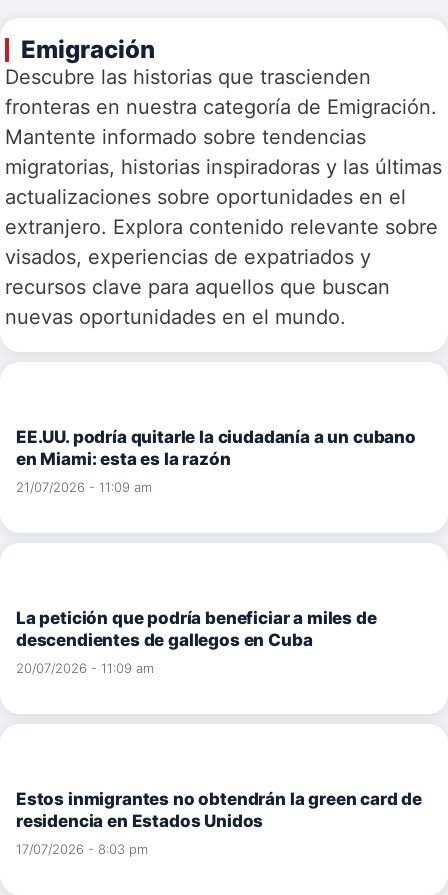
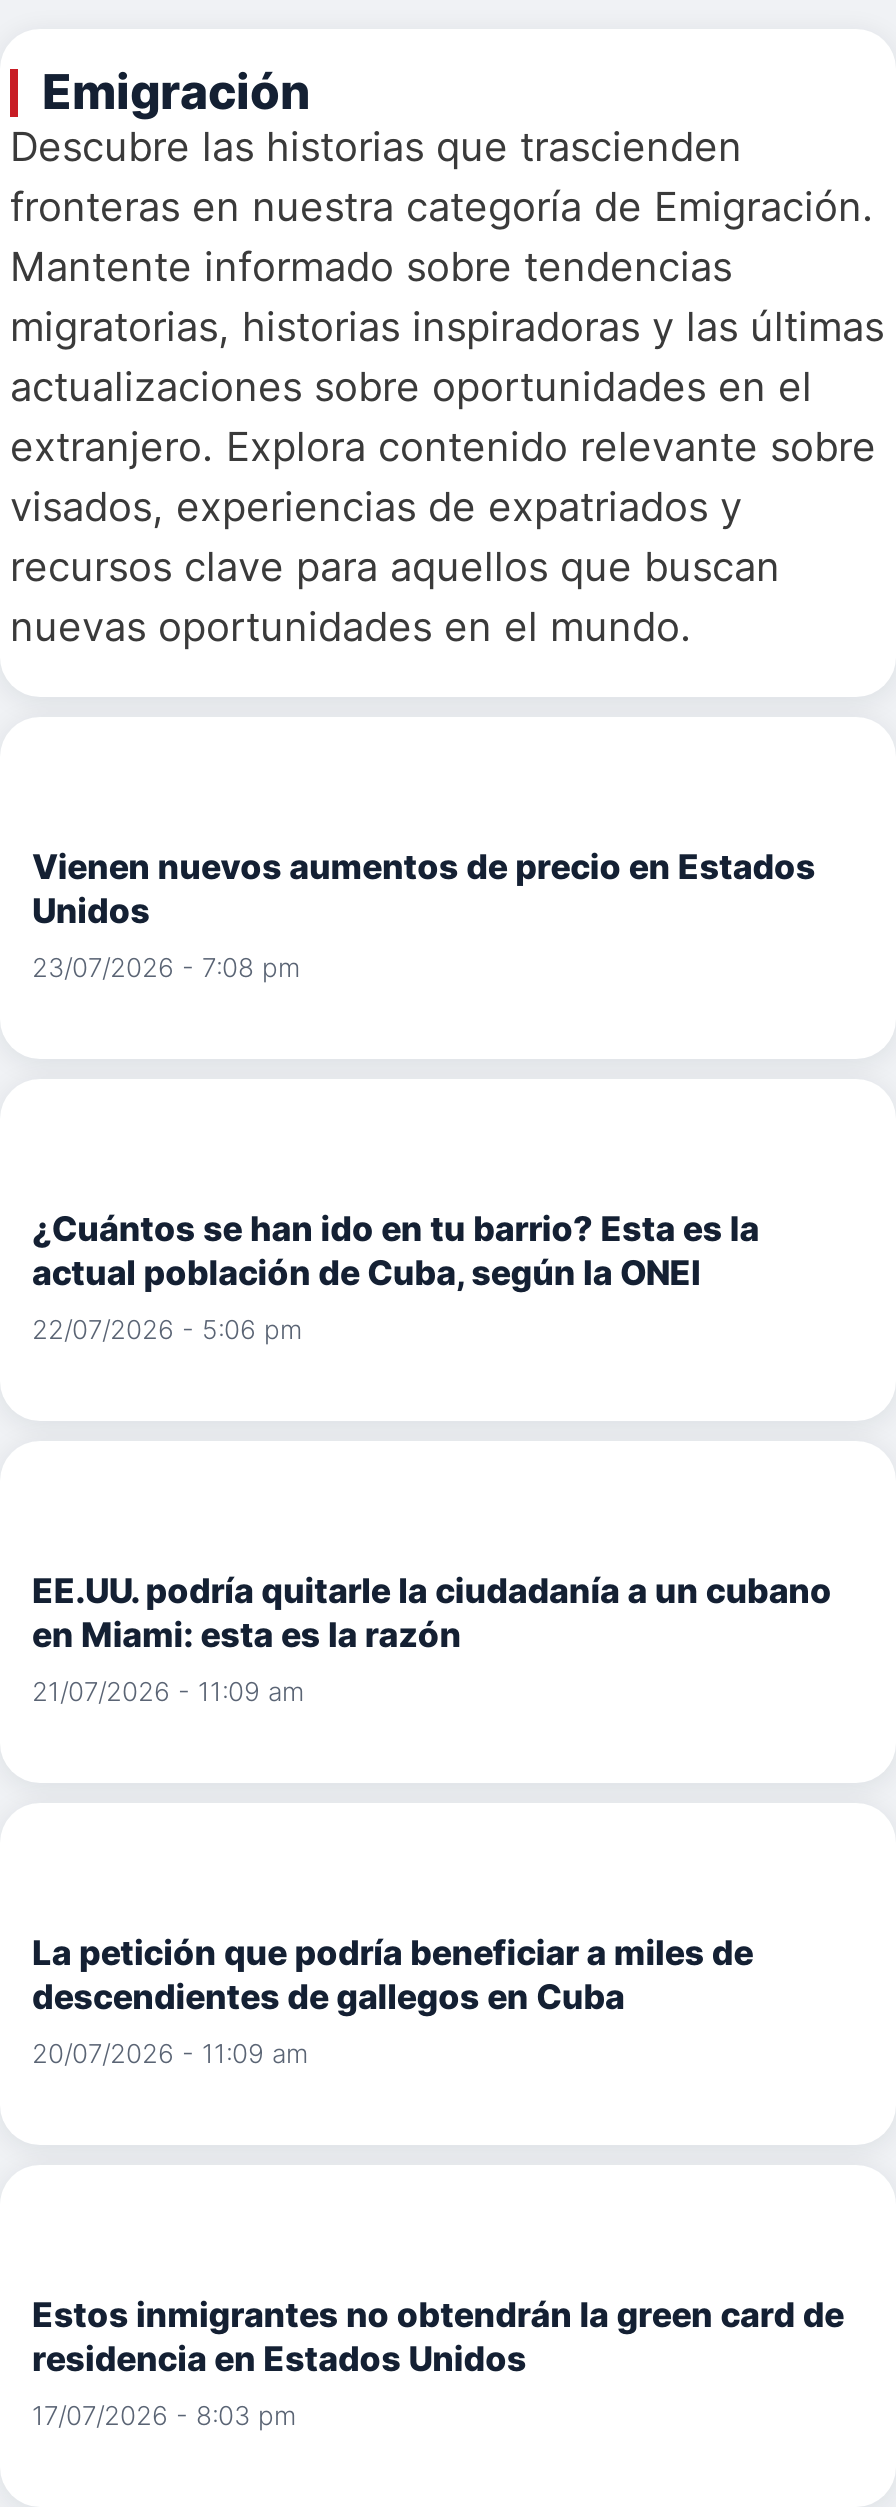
+ Vienen nuevos aumentos de precio en Estados
+ Unidos
+ 23/07/2026 - 7:08 pm

+ ¿Cuántos se han ido en tu barrio? Esta es la
+ actual población de Cuba, según la ONEI
+ 22/07/2026 - 5:06 pm
